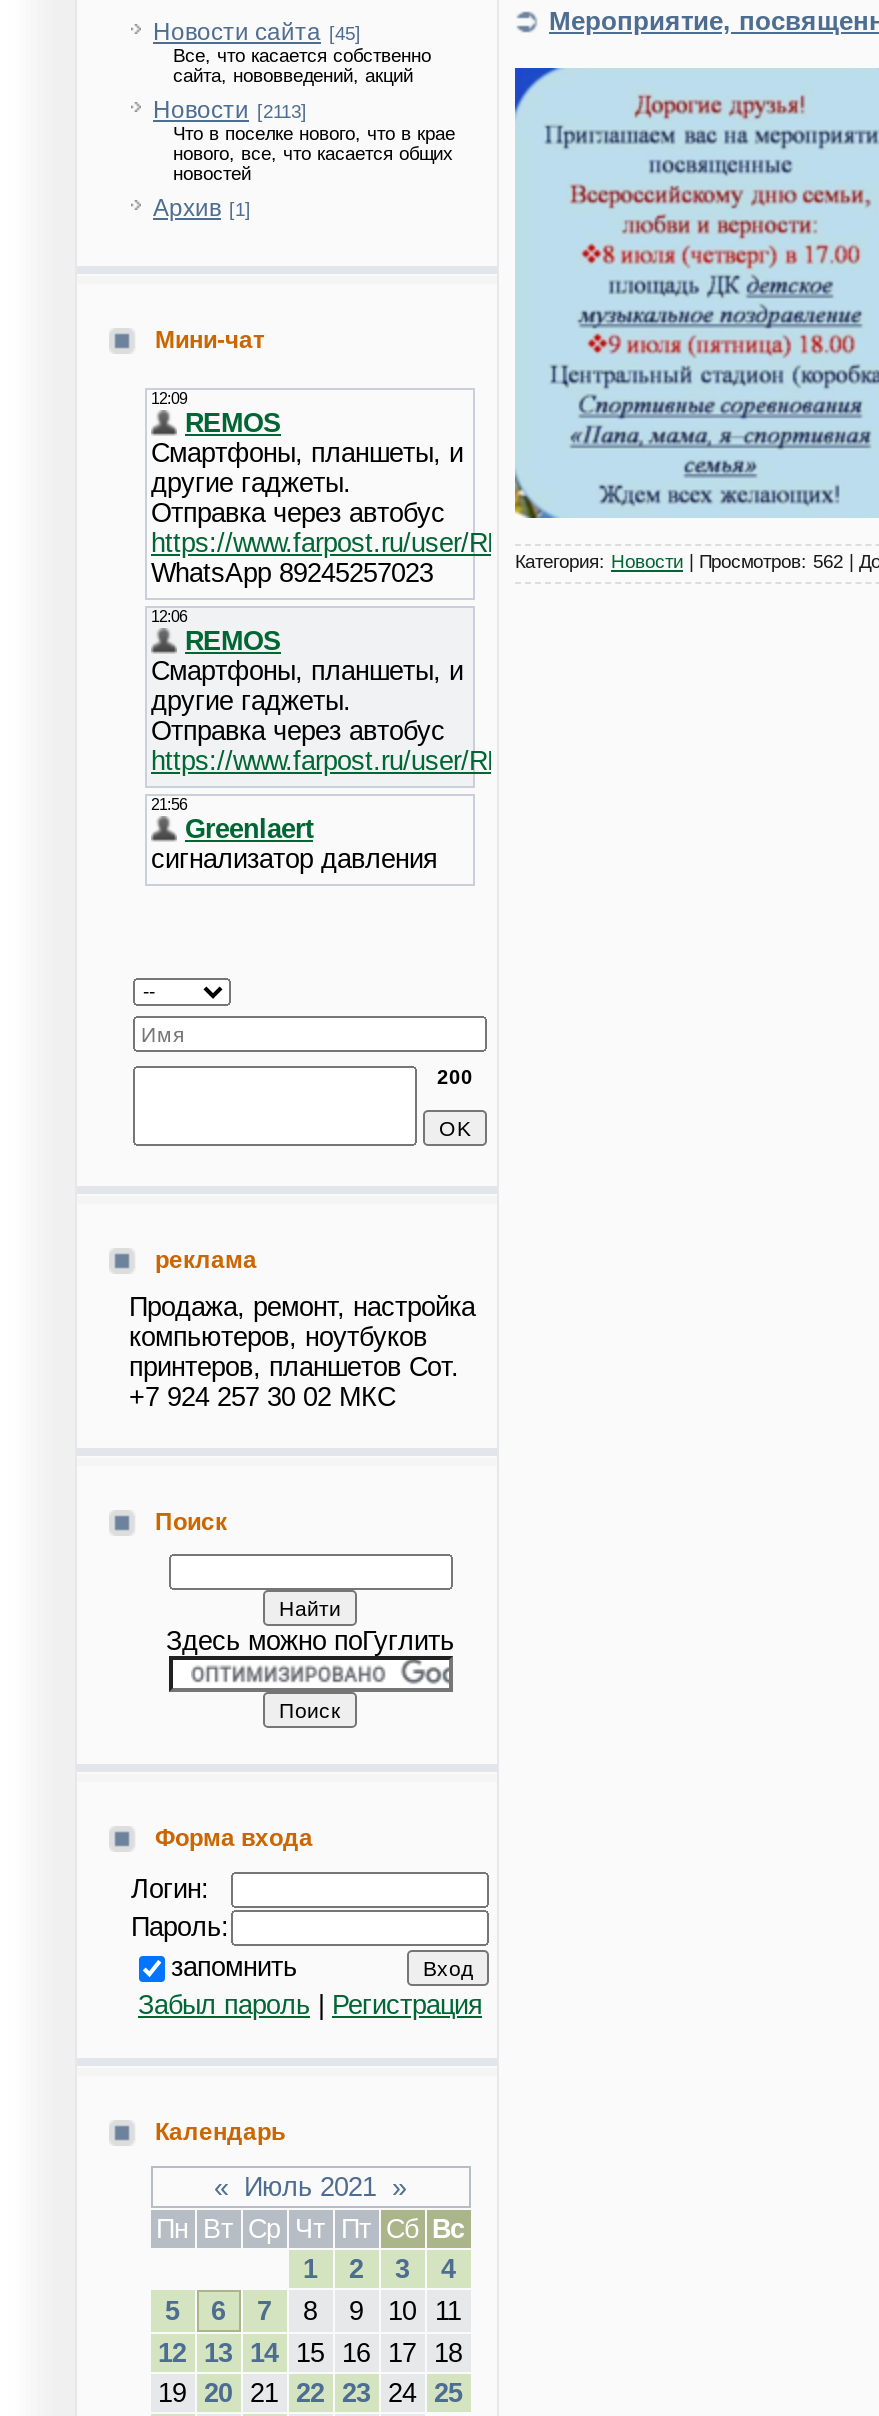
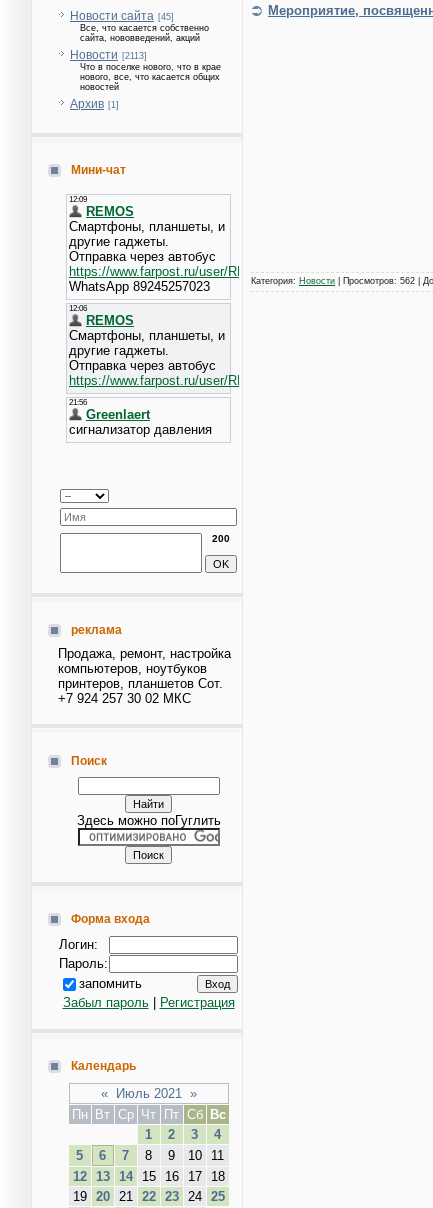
- [image]
